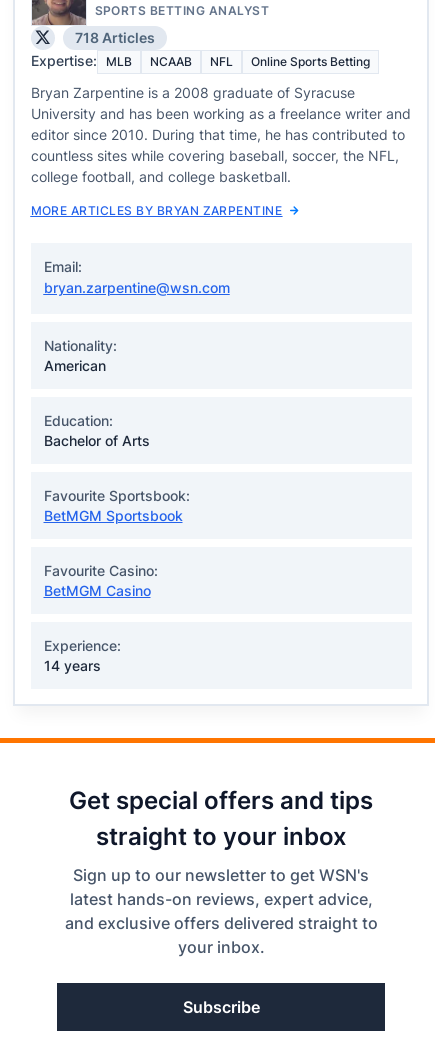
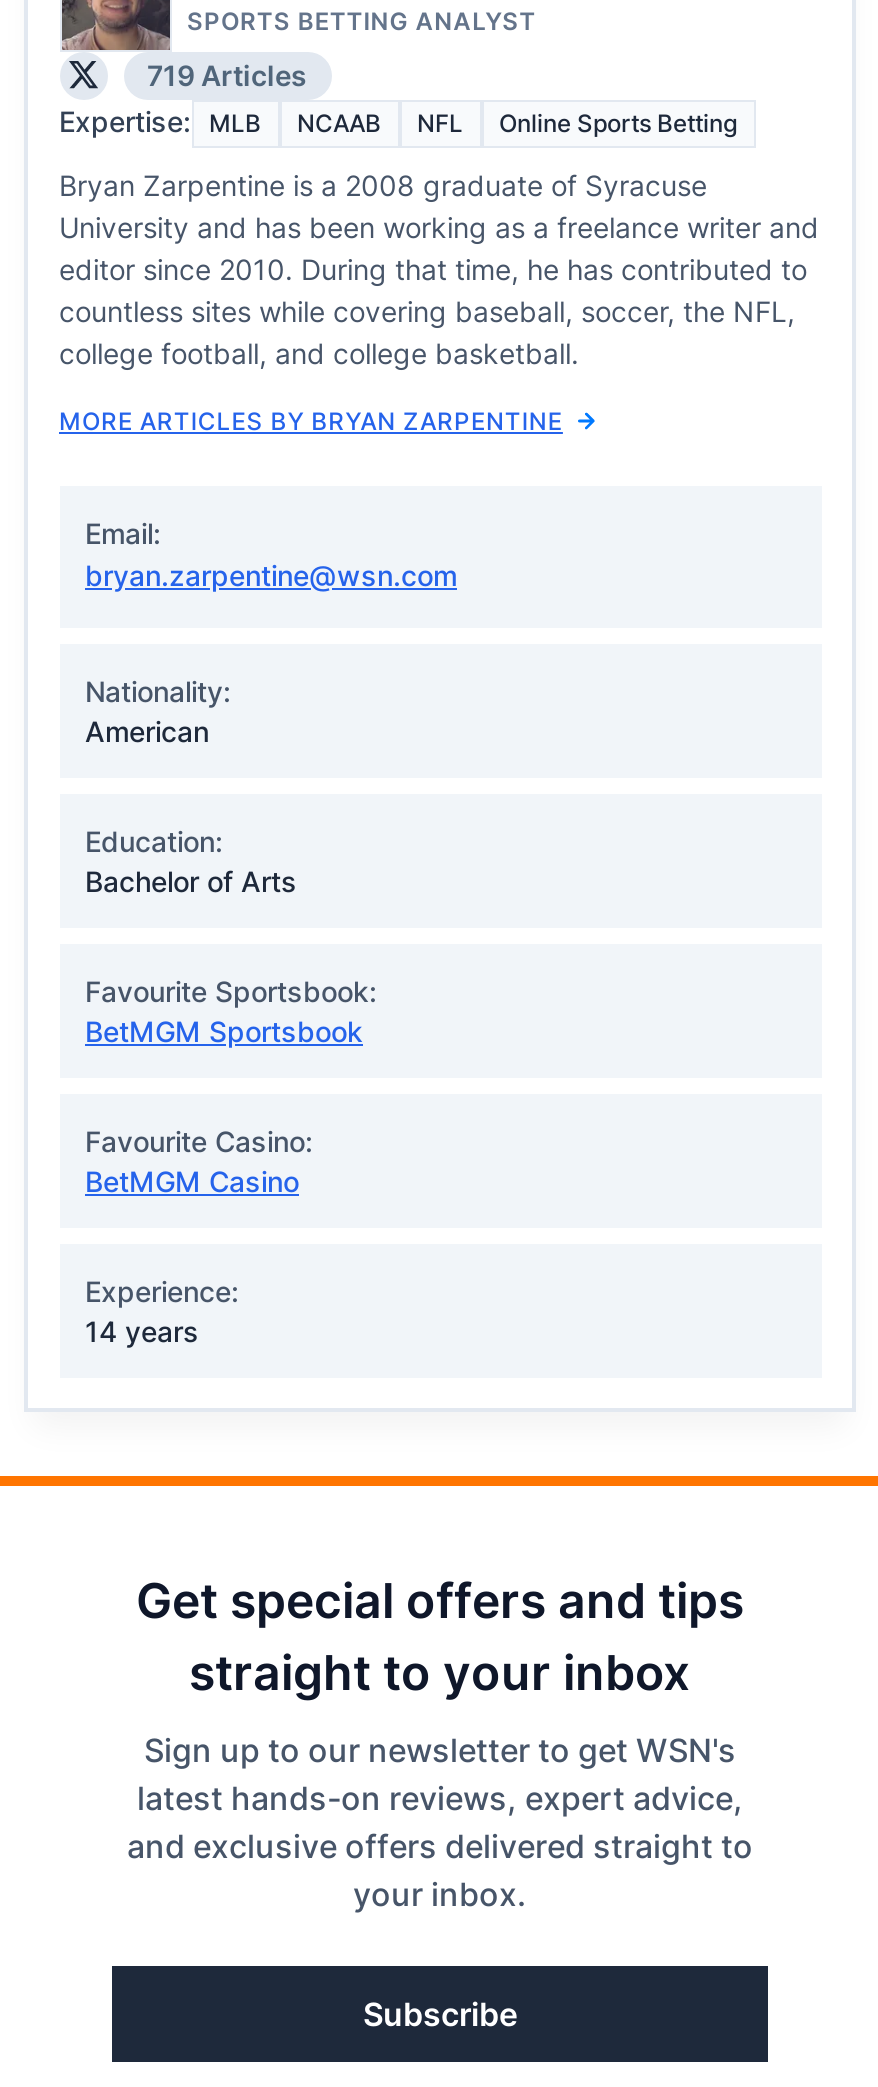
- 718 Articles
+ 719 Articles
